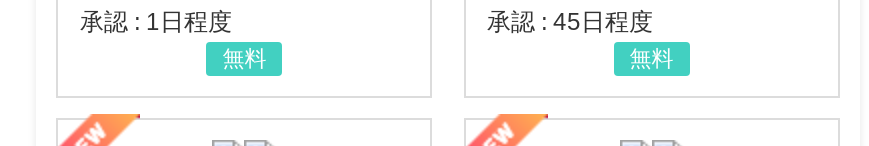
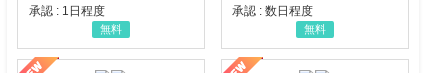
- 承認 : 45日程度
+ 承認 : 数日程度
